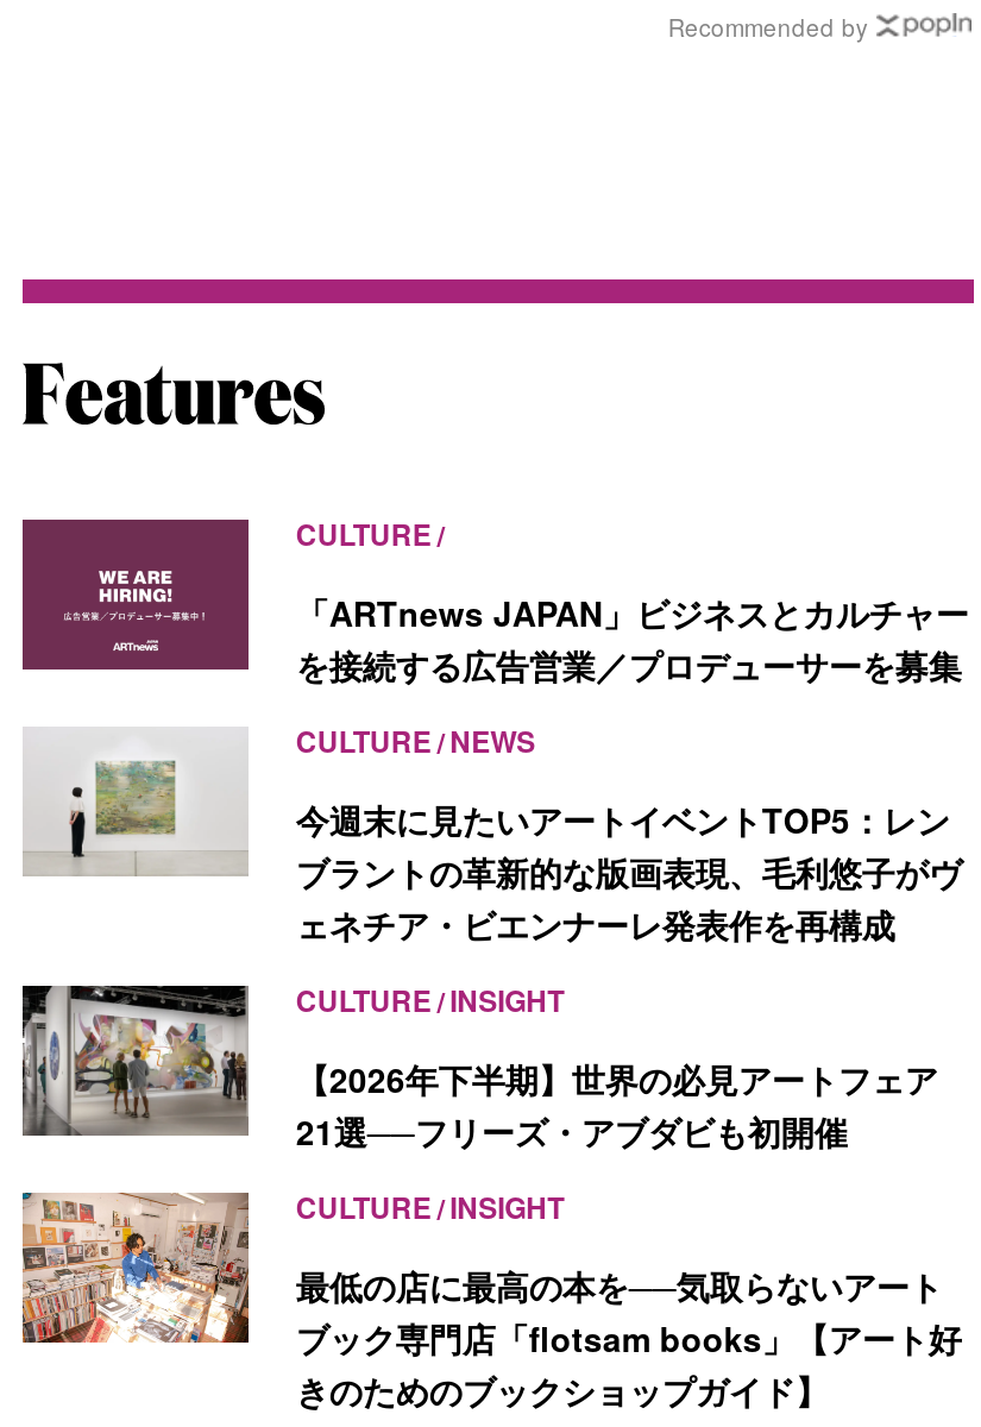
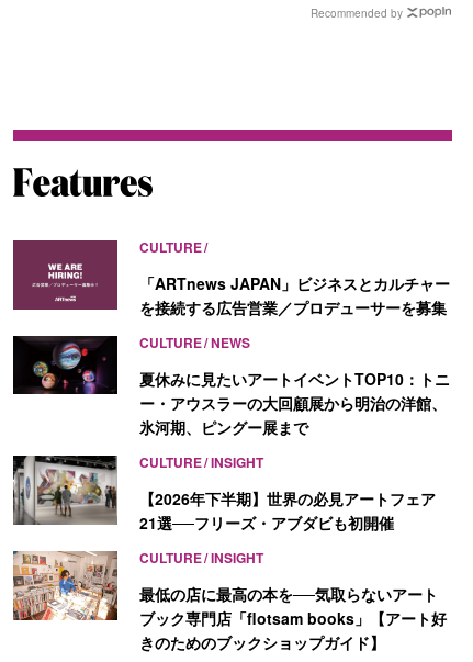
- [image]
- 今週末に見たいアートイベントTOP5：レン
- ブラントの革新的な版画表現、毛利悠子がヴ
- ェネチア・ビエンナーレ発表作を再構成
+ [image]
+ 夏休みに見たいアートイベントTOP10：トニ
+ ー・アウスラーの大回顧展から明治の洋館、
+ 氷河期、ピングー展まで
